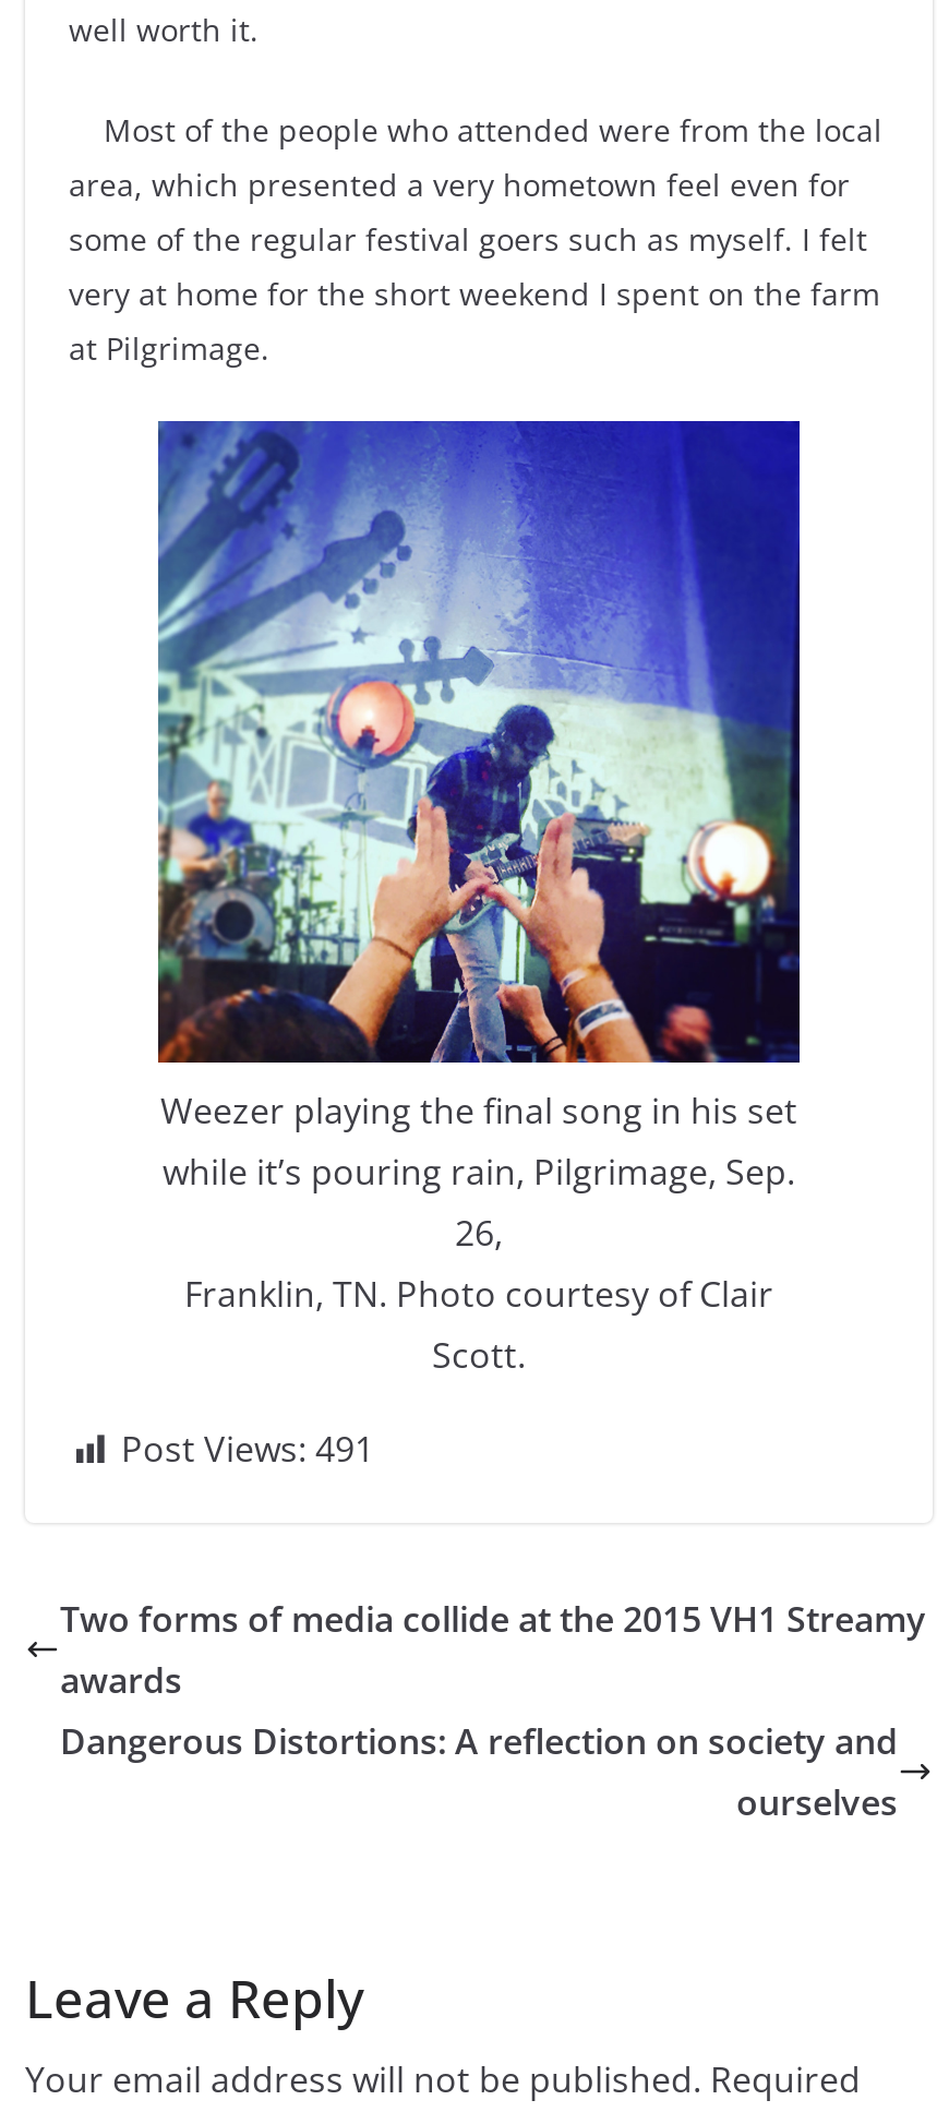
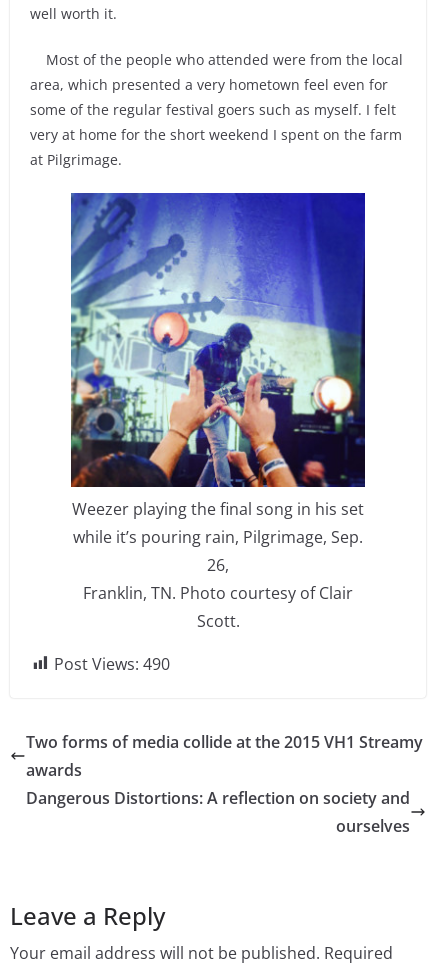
- Post Views: 491
+ Post Views: 490
